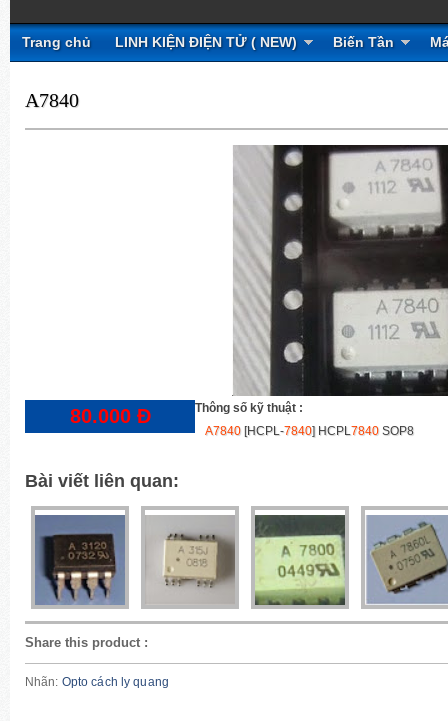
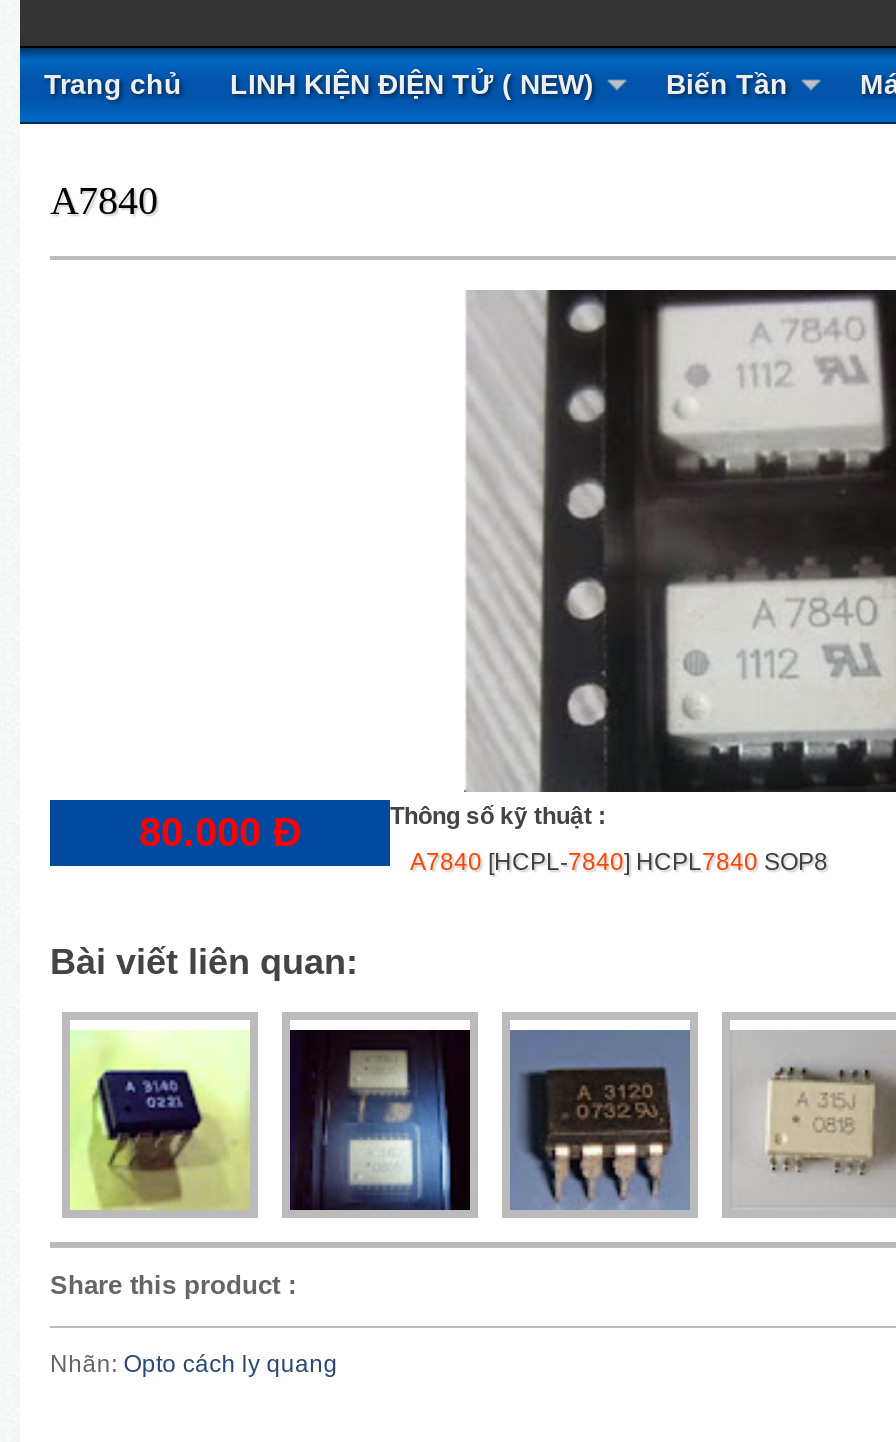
- [image]
+ [image]

- [image]
+ [image]

- [image]
+ [image]

- [image]
+ [image]
